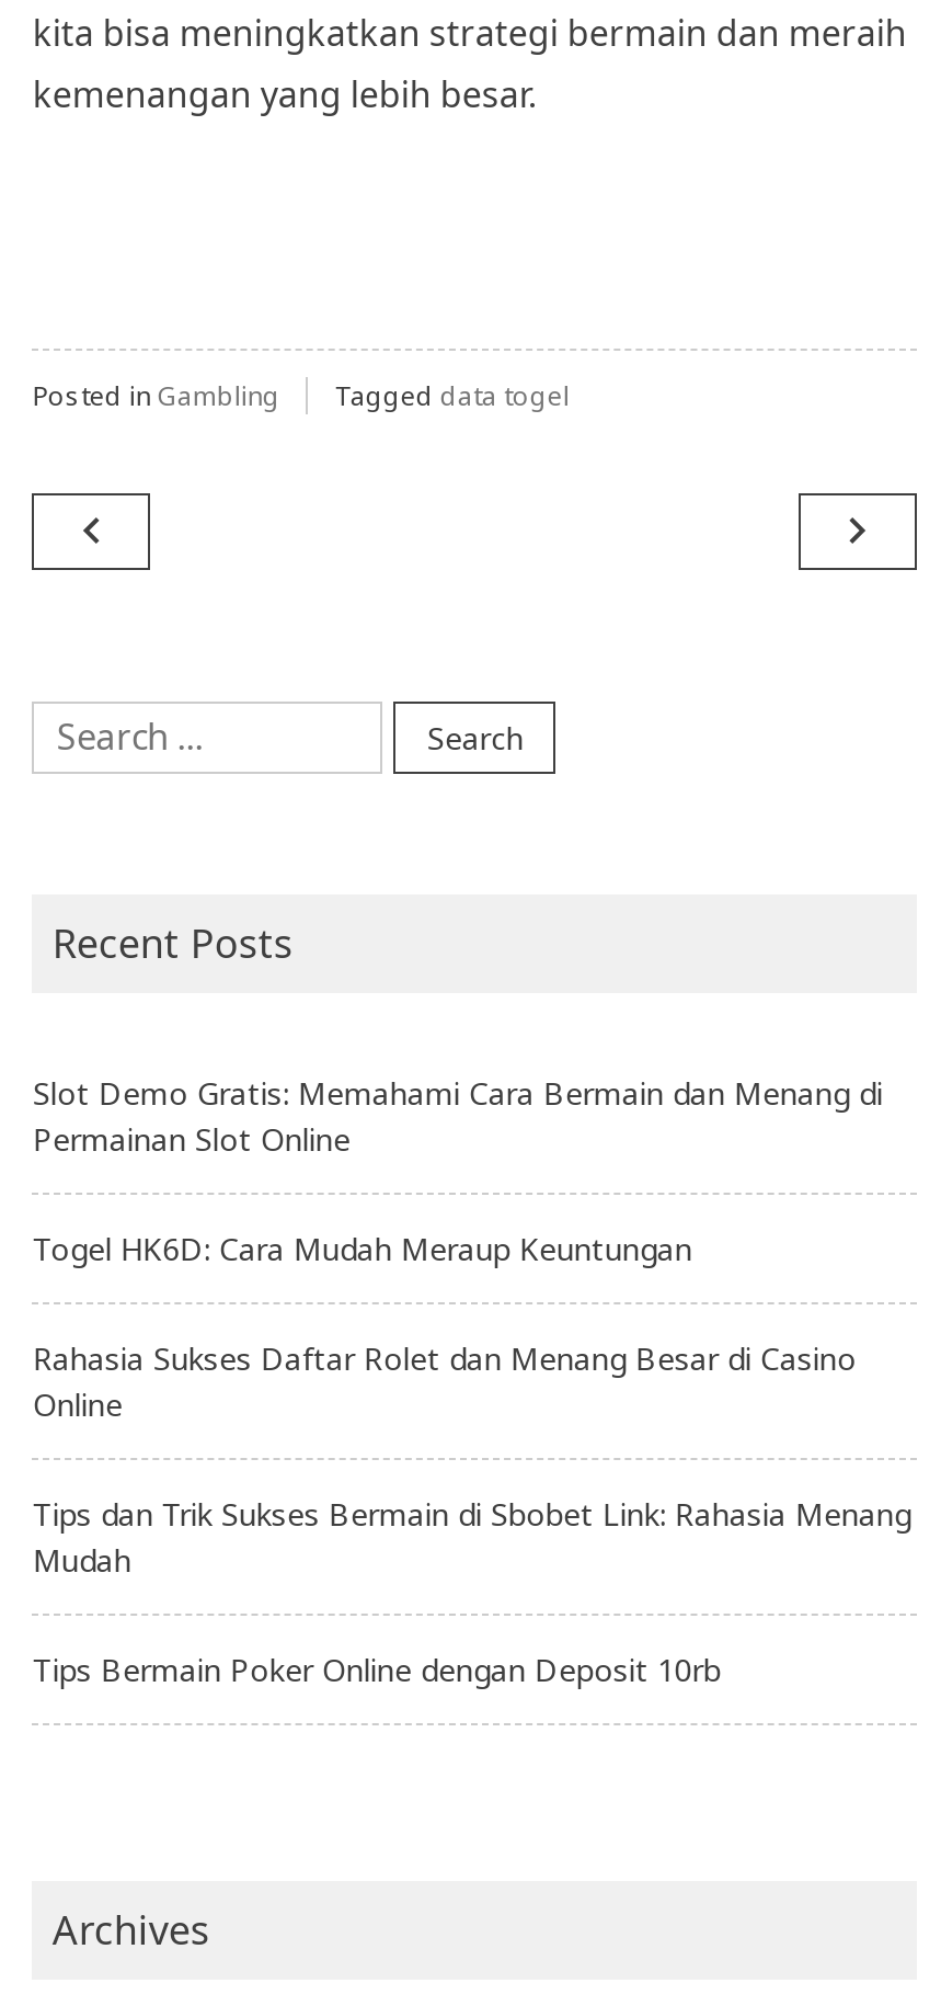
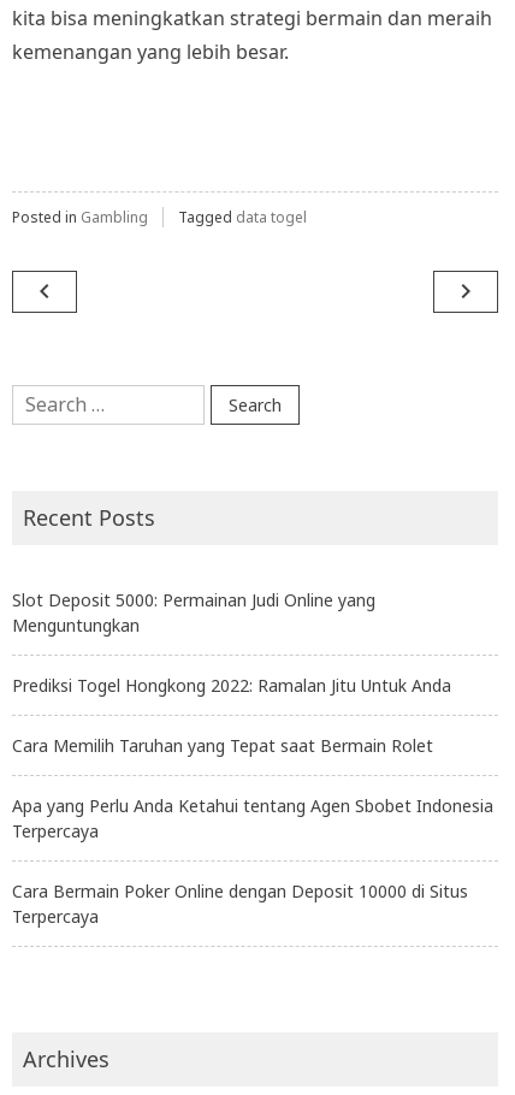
- Slot Demo Gratis: Memahami Cara Bermain dan Menang di
- Permainan Slot Online
+ Slot Deposit 5000: Permainan Judi Online yang
+ Menguntungkan

- Togel HK6D: Cara Mudah Meraup Keuntungan
+ Prediksi Togel Hongkong 2022: Ramalan Jitu Untuk Anda

- Rahasia Sukses Daftar Rolet dan Menang Besar di Casino
- Online
+ Cara Memilih Taruhan yang Tepat saat Bermain Rolet

- Tips dan Trik Sukses Bermain di Sbobet Link: Rahasia Menang
- Mudah
+ Apa yang Perlu Anda Ketahui tentang Agen Sbobet Indonesia
+ Terpercaya

- Tips Bermain Poker Online dengan Deposit 10rb
+ Cara Bermain Poker Online dengan Deposit 10000 di Situs
+ Terpercaya
